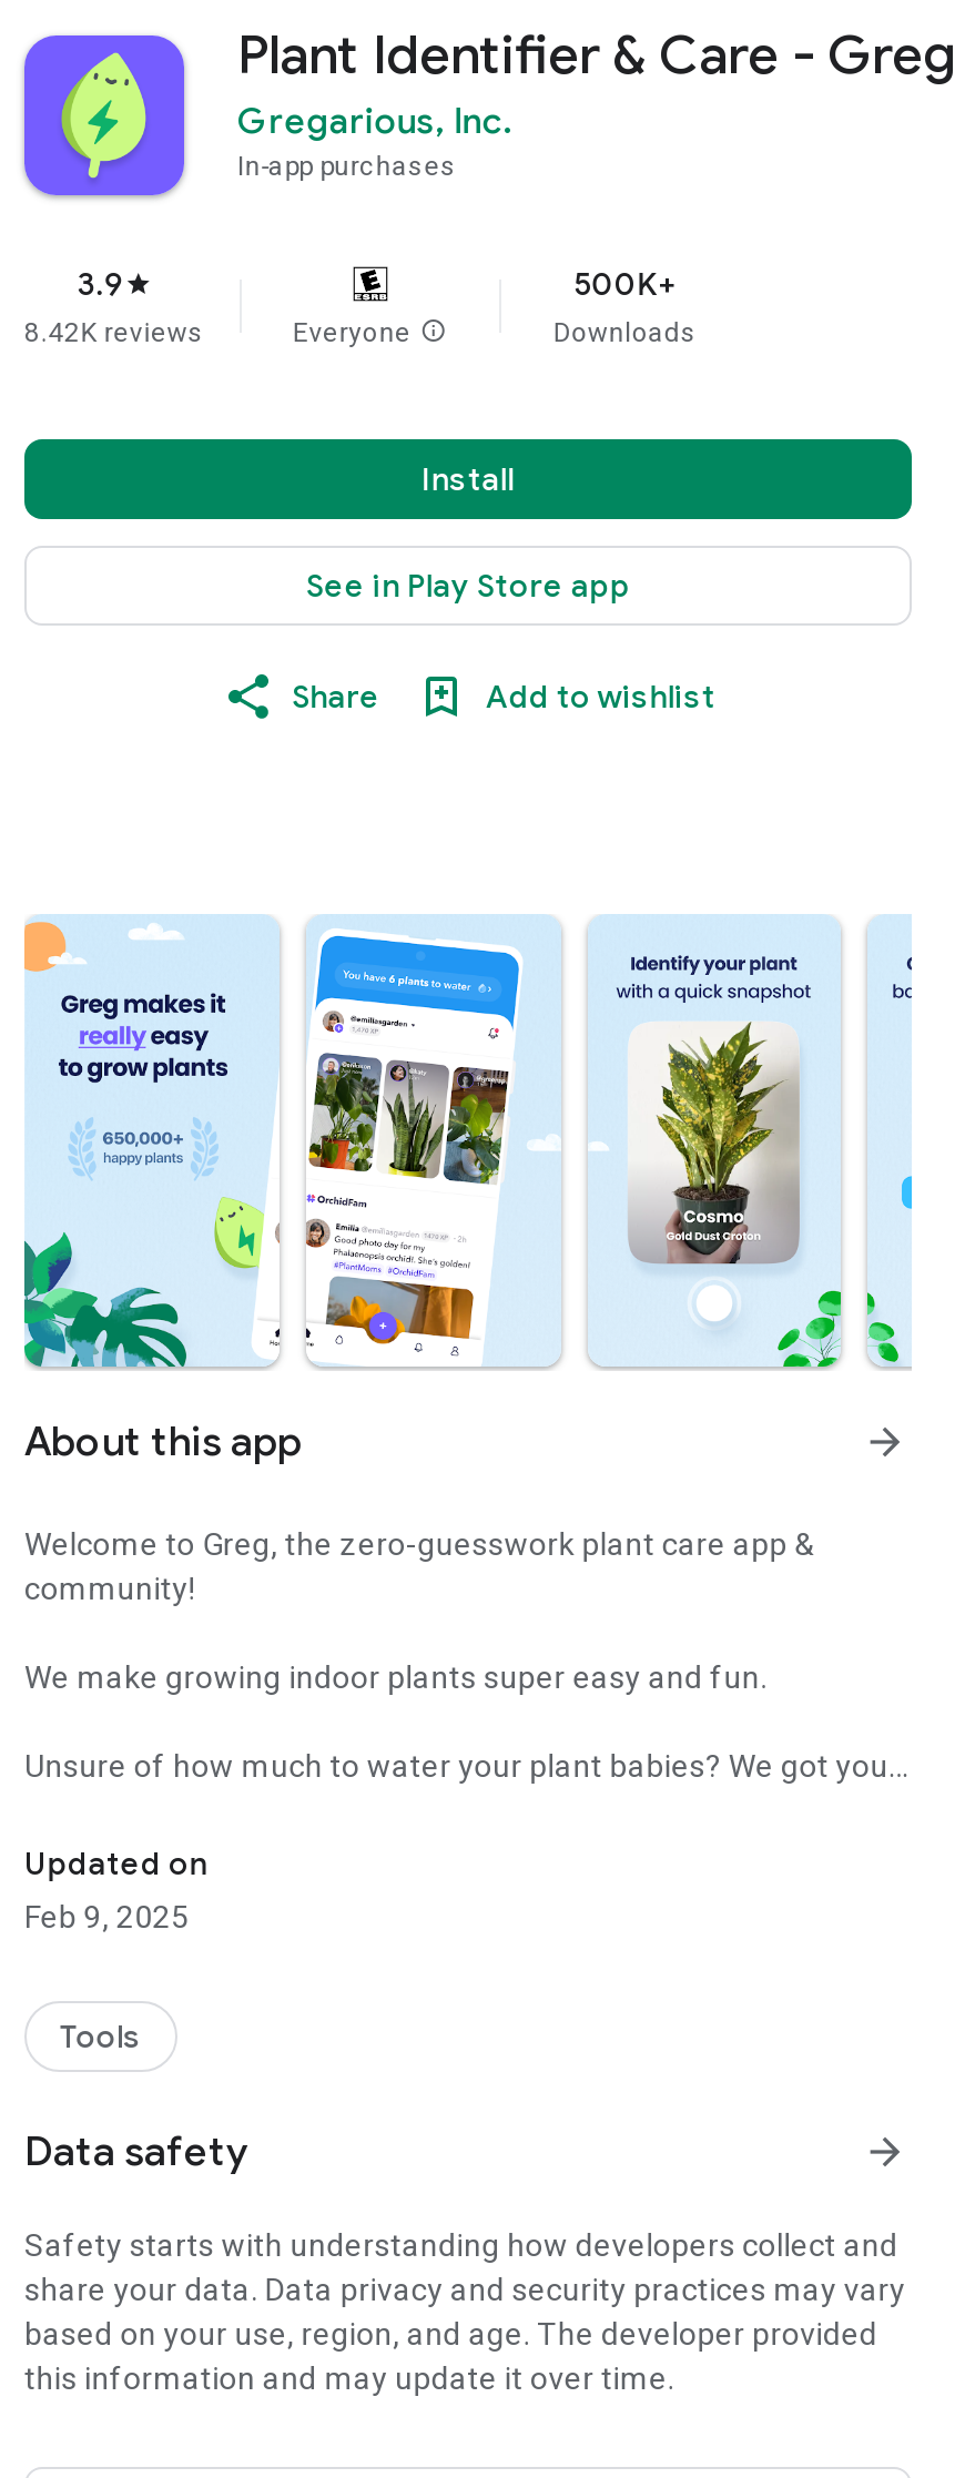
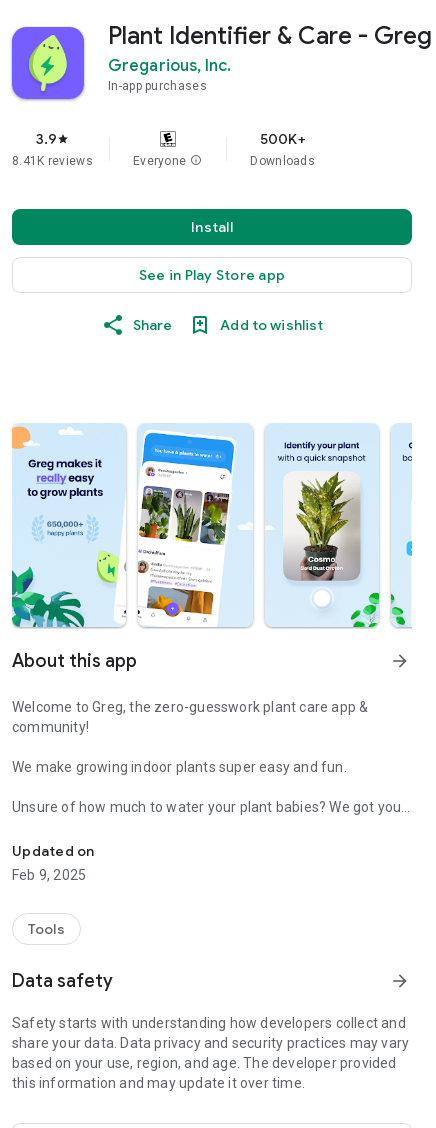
- 8.42K reviews
+ 8.41K reviews
